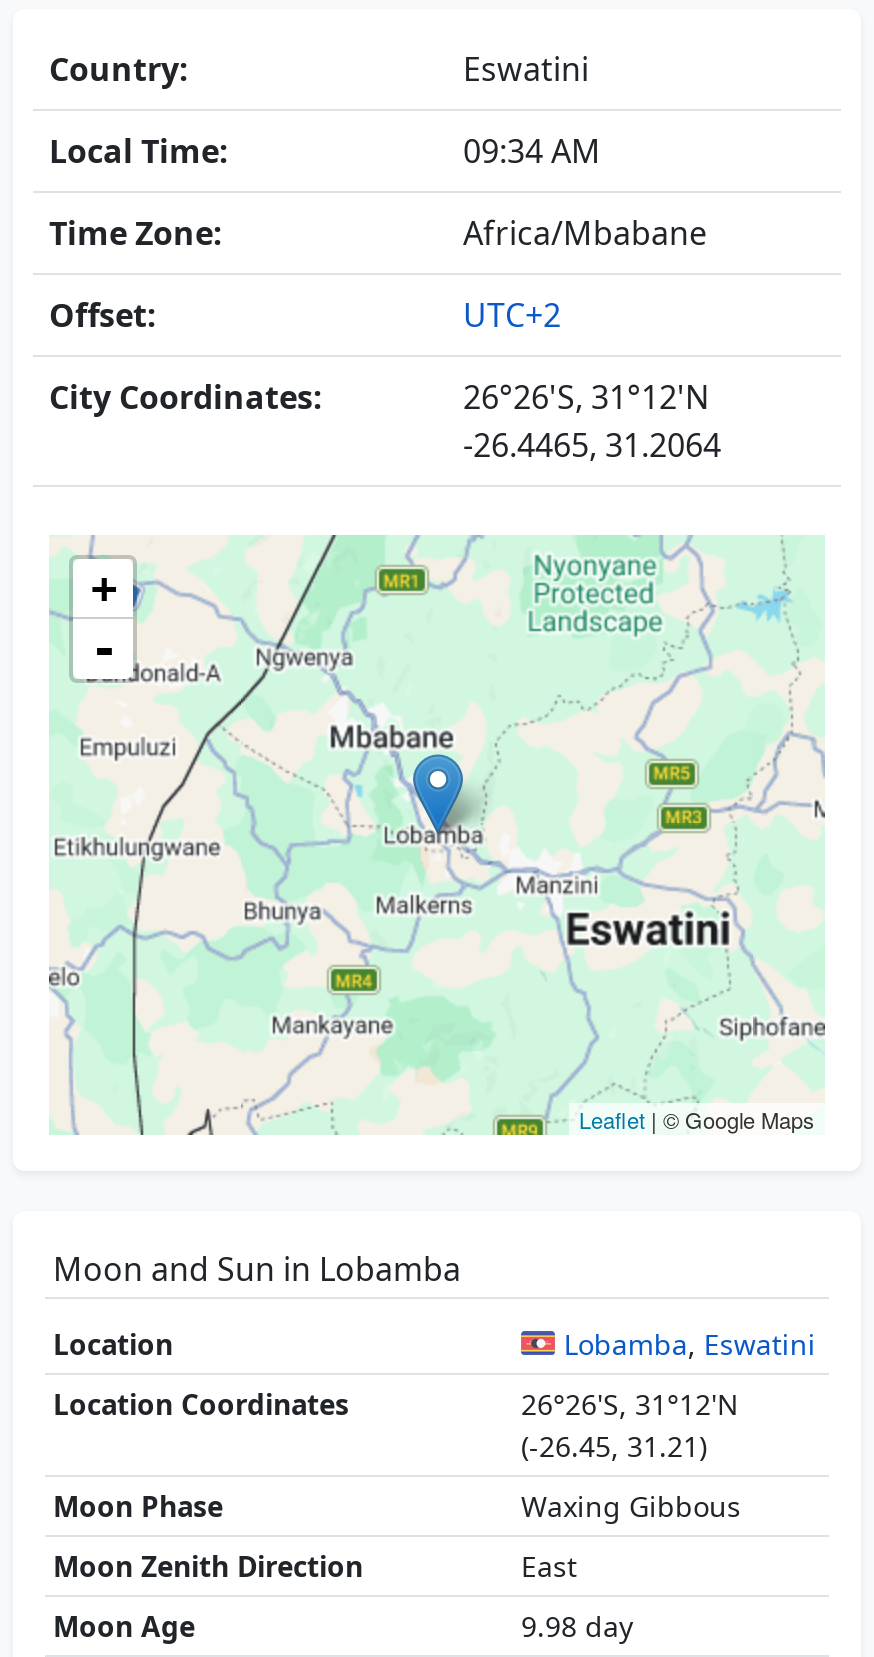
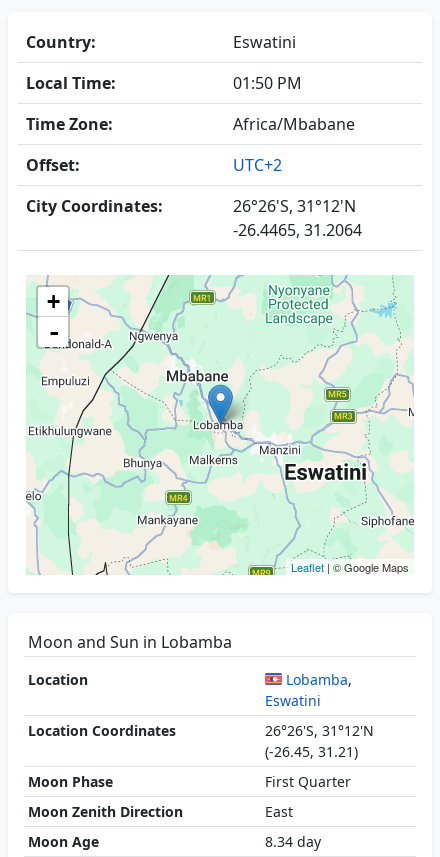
- 09:34 AM
+ 01:50 PM

- Waxing Gibbous
+ First Quarter

- 9.98 day
+ 8.34 day
